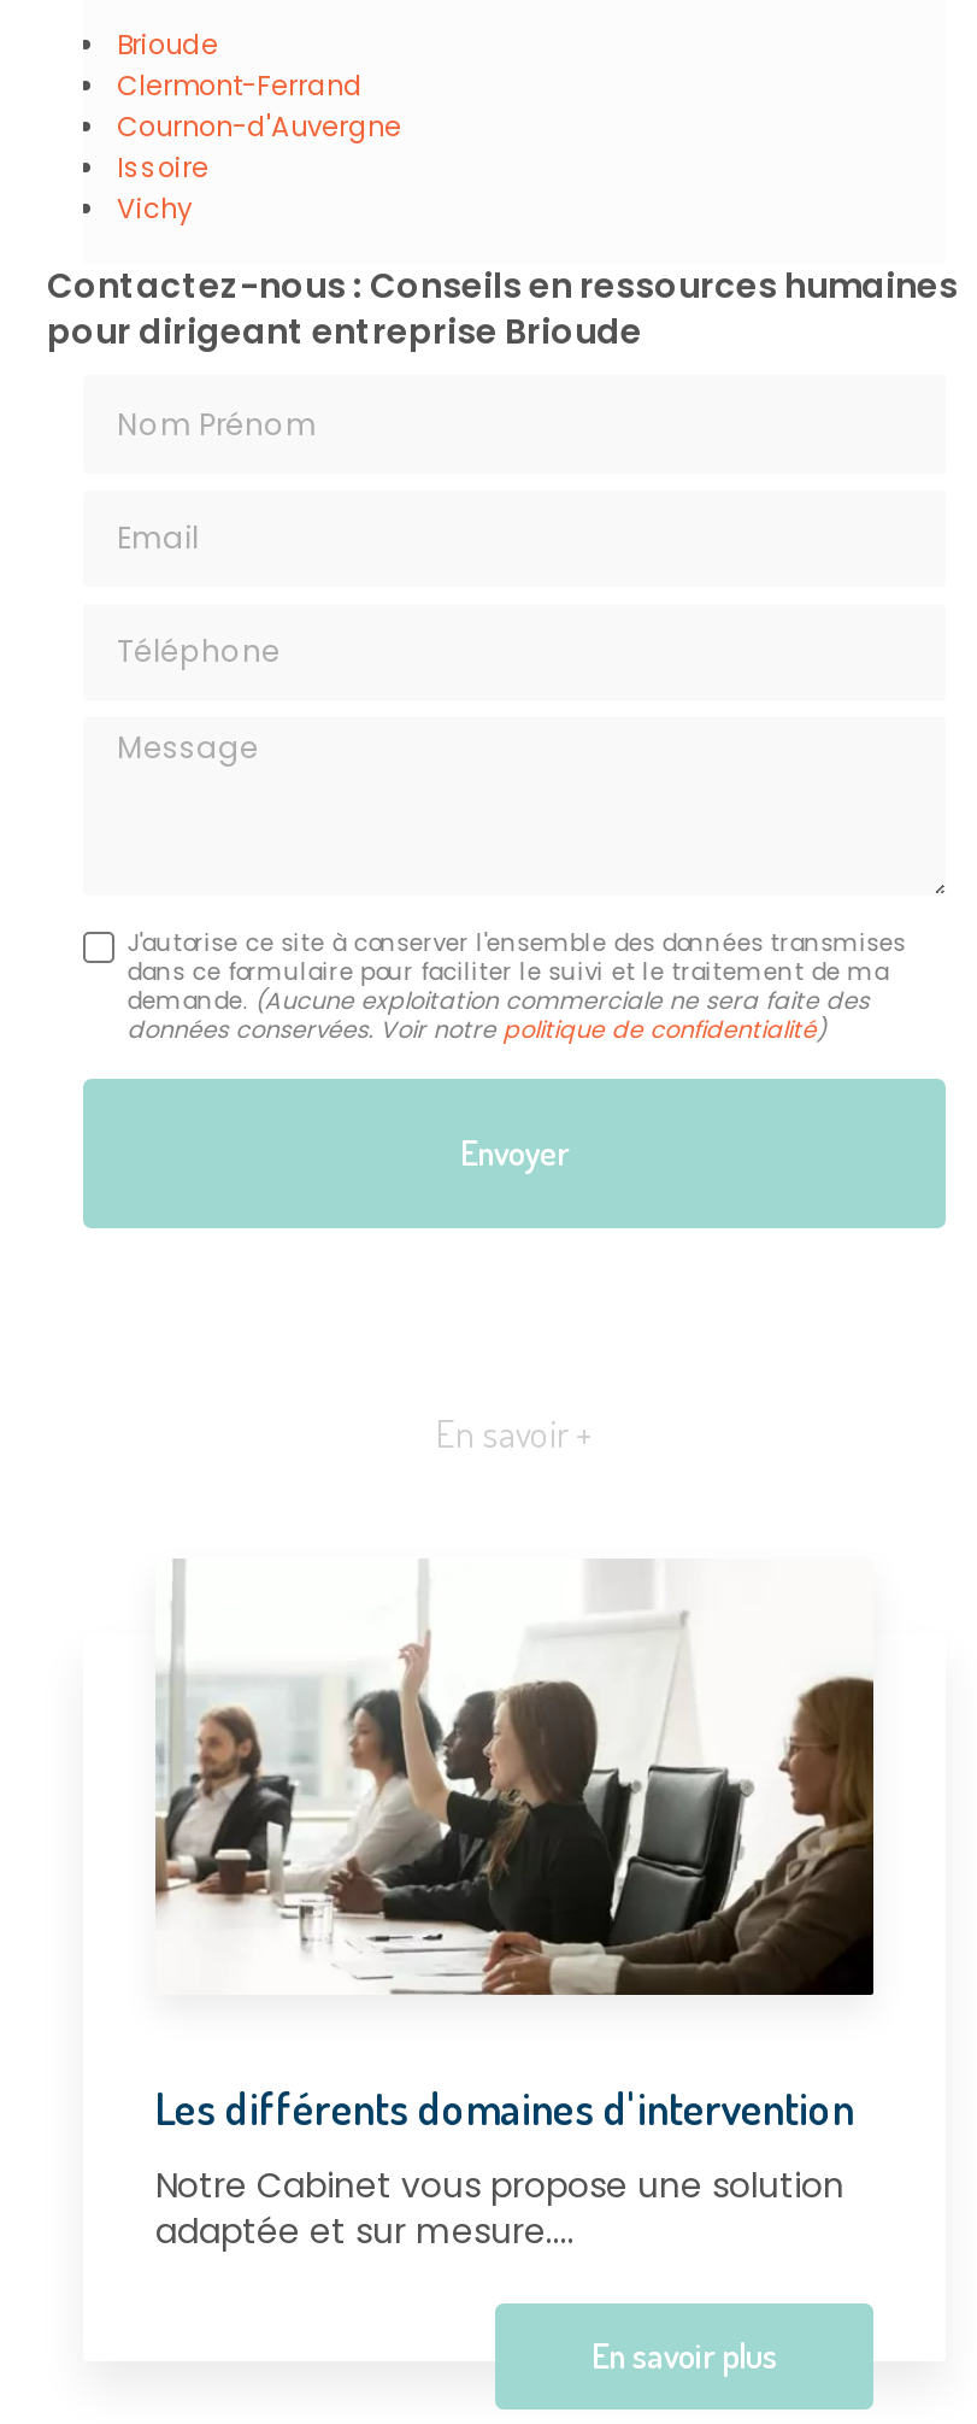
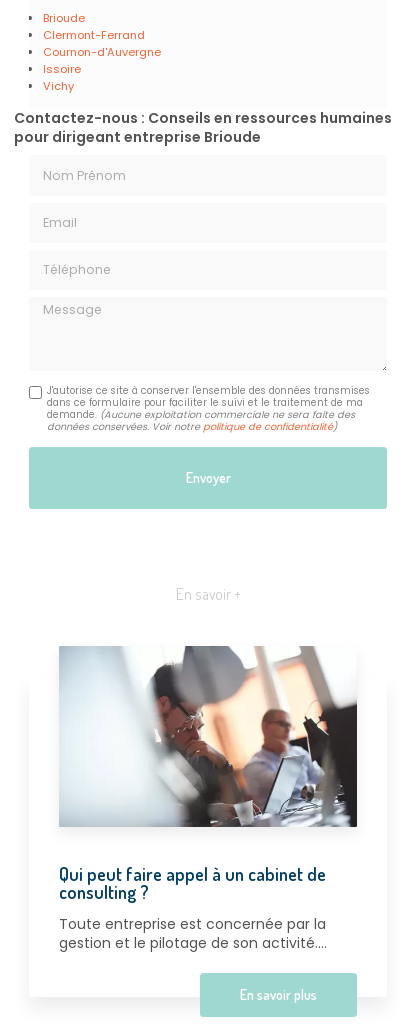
- [image]
- Les différents domaines d'intervention
+ [image]
+ Qui peut faire appel à un cabinet de
+ consulting ?

- Notre Cabinet vous propose une solution
- adaptée et sur mesure....
+ Toute entreprise est concernée par la
+ gestion et le pilotage de son activité....
